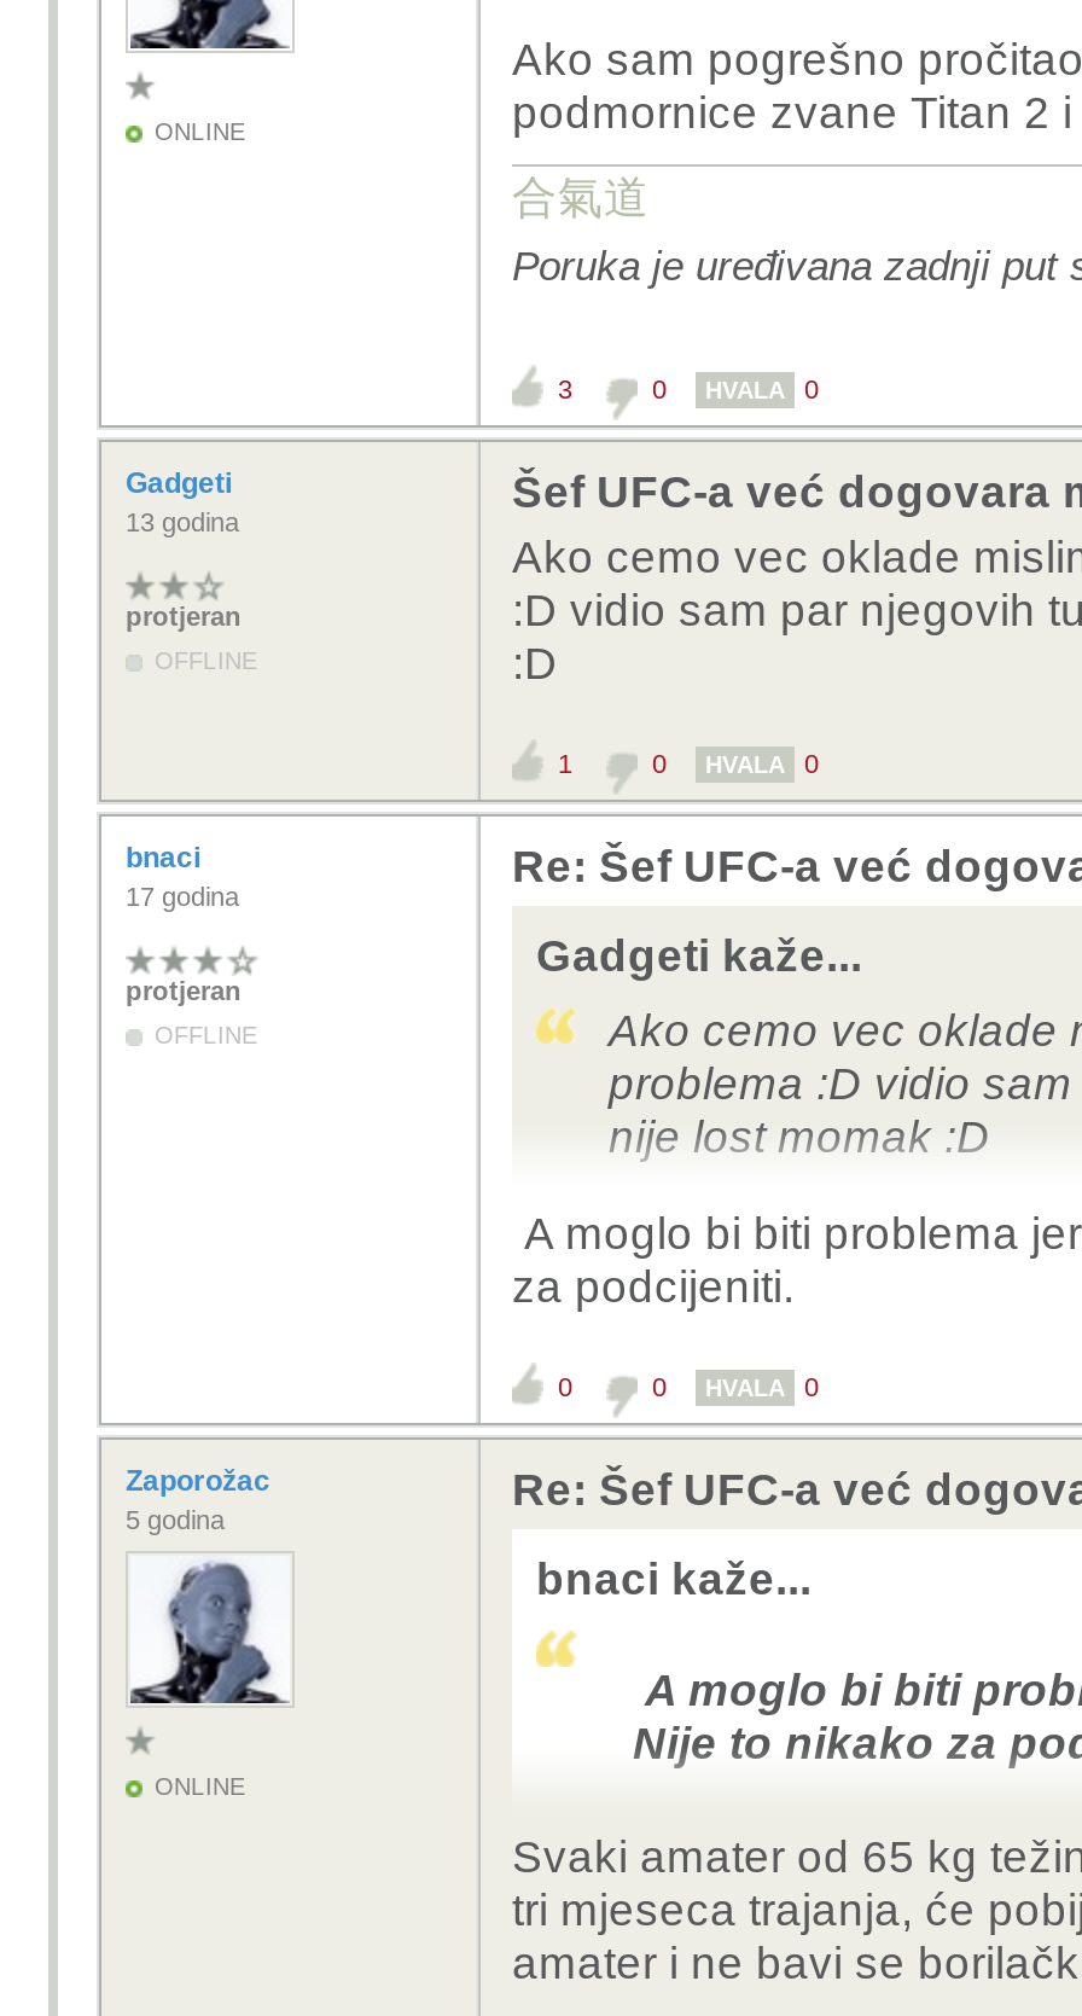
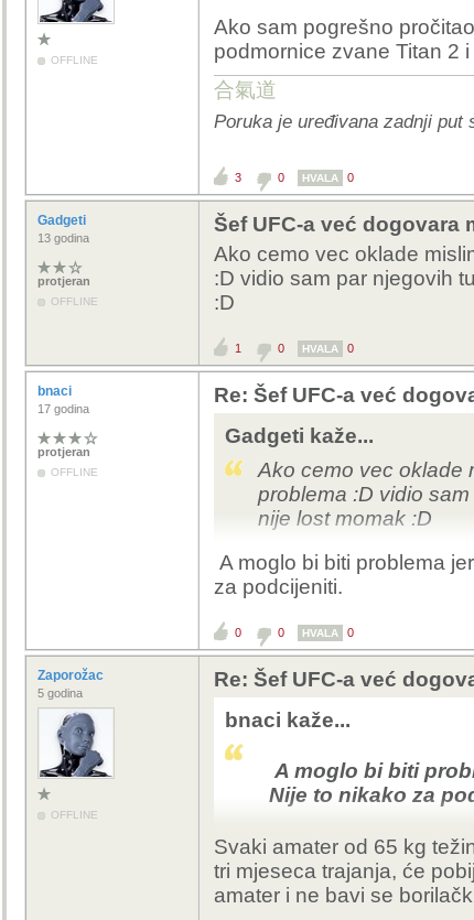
- ONLINE
+ OFFLINE

- ONLINE
+ OFFLINE
